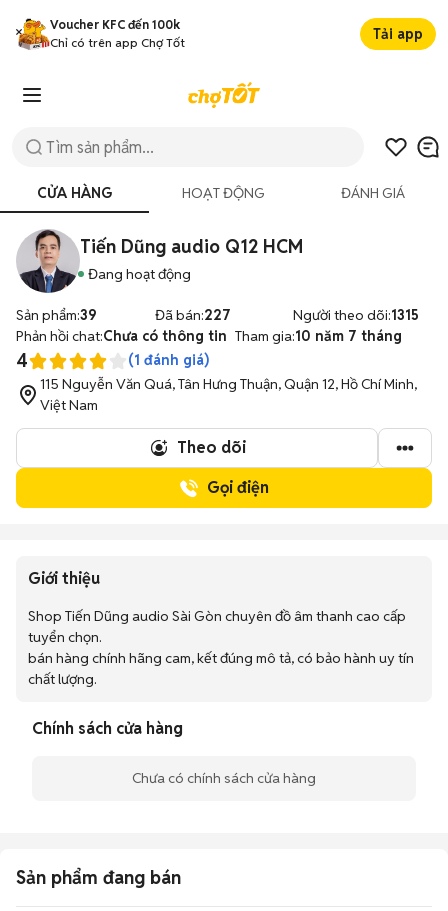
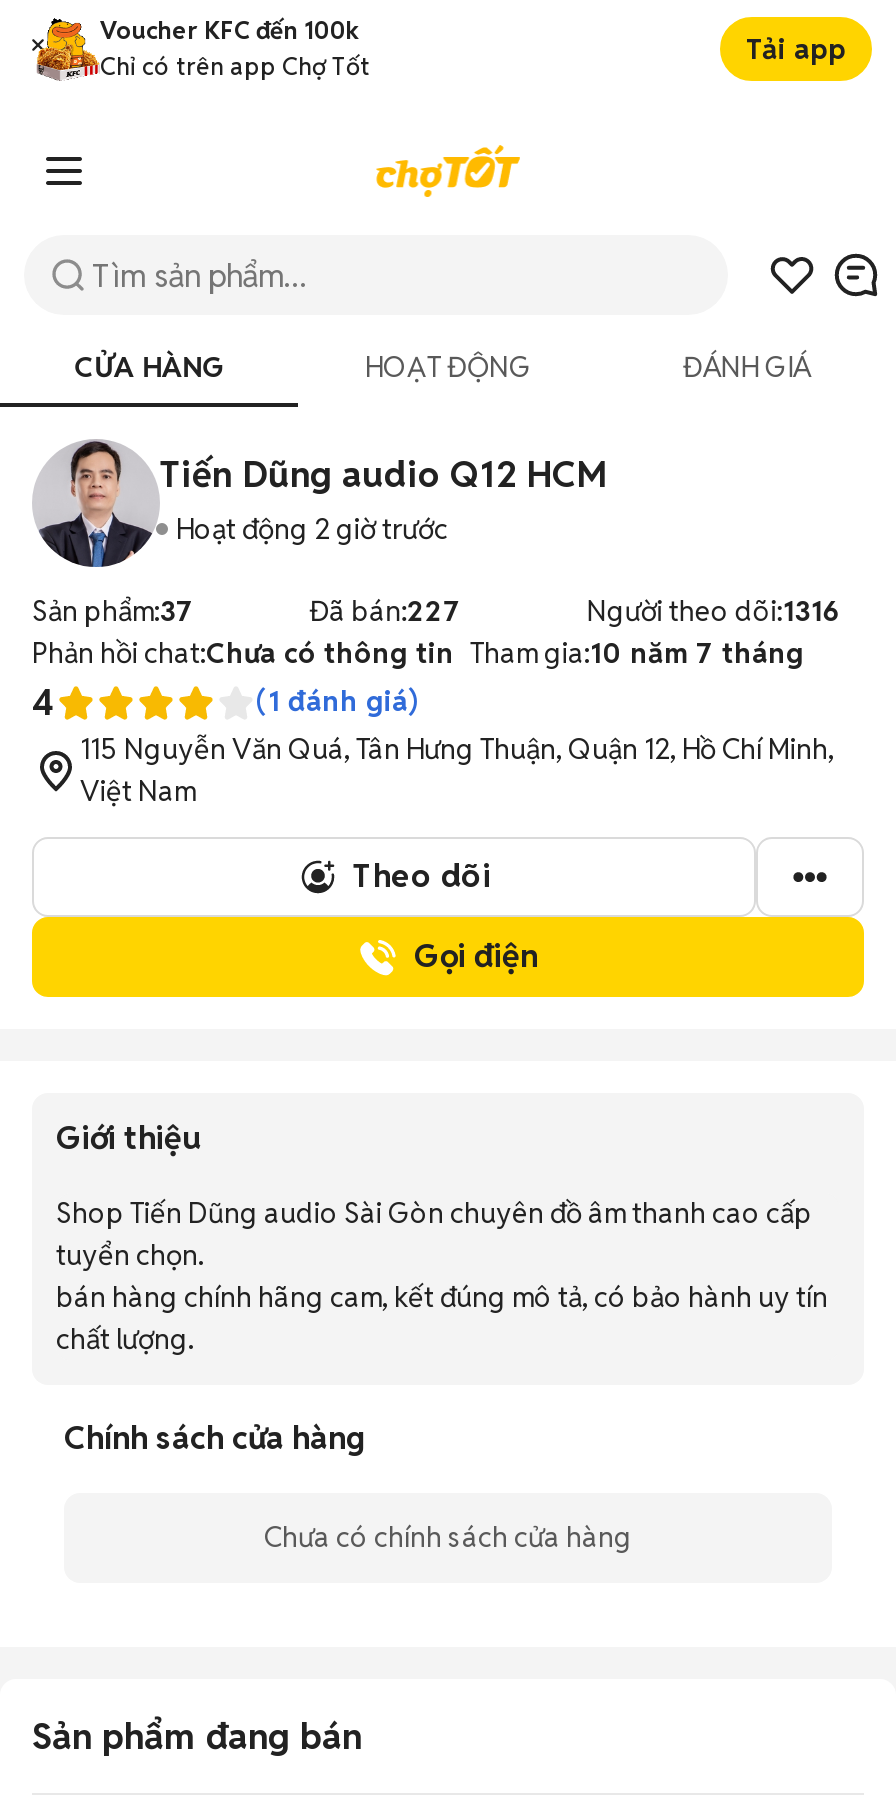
- Đang hoạt động
+ Hoạt động 2 giờ trước

- Sản phẩm:39
+ Sản phẩm:37

- Người theo dõi:1315
+ Người theo dõi:1316
